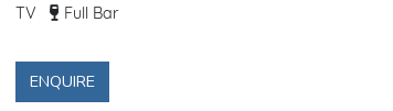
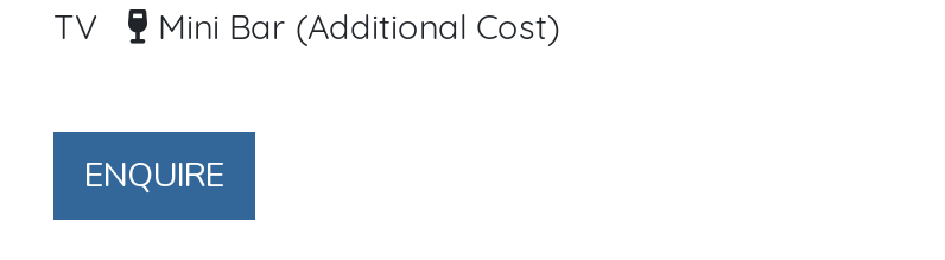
- Full Bar
+ Mini Bar (Additional Cost)
